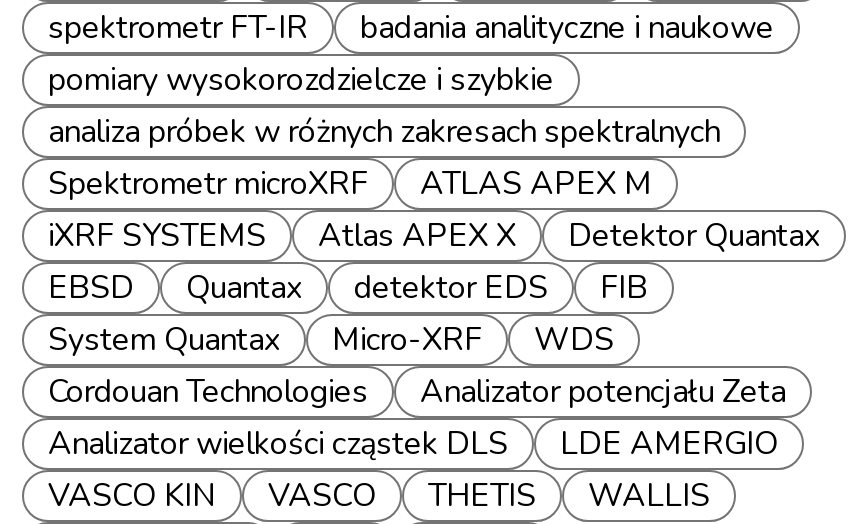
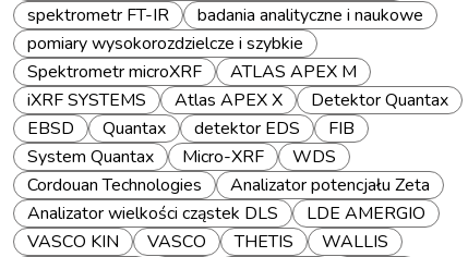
- analiza próbek w różnych zakresach spektralnych
